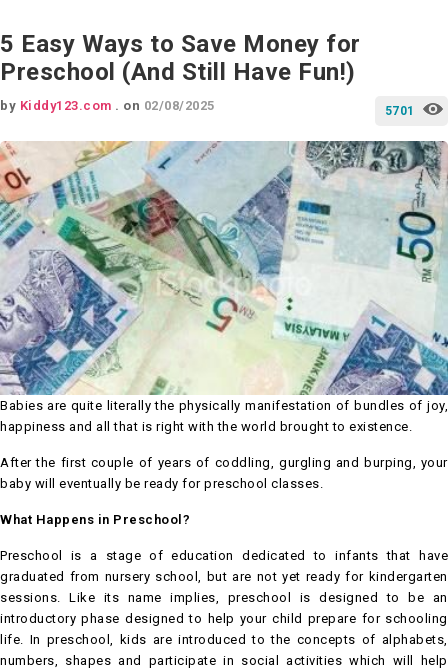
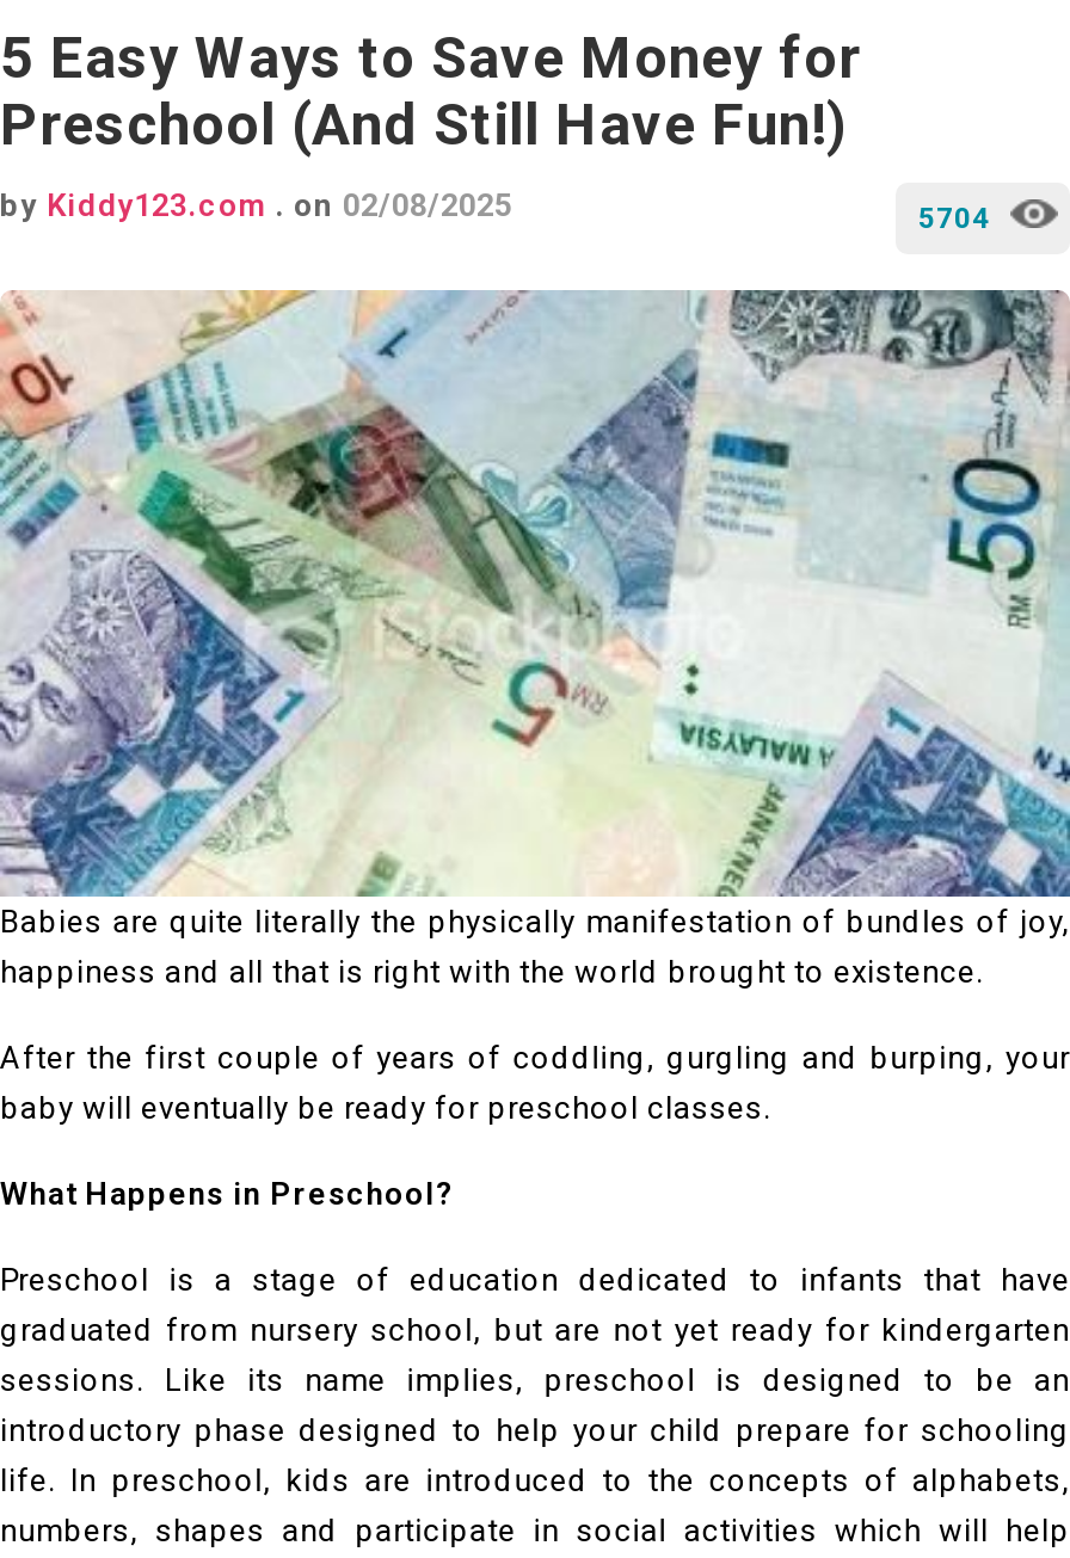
- 5701
+ 5704
